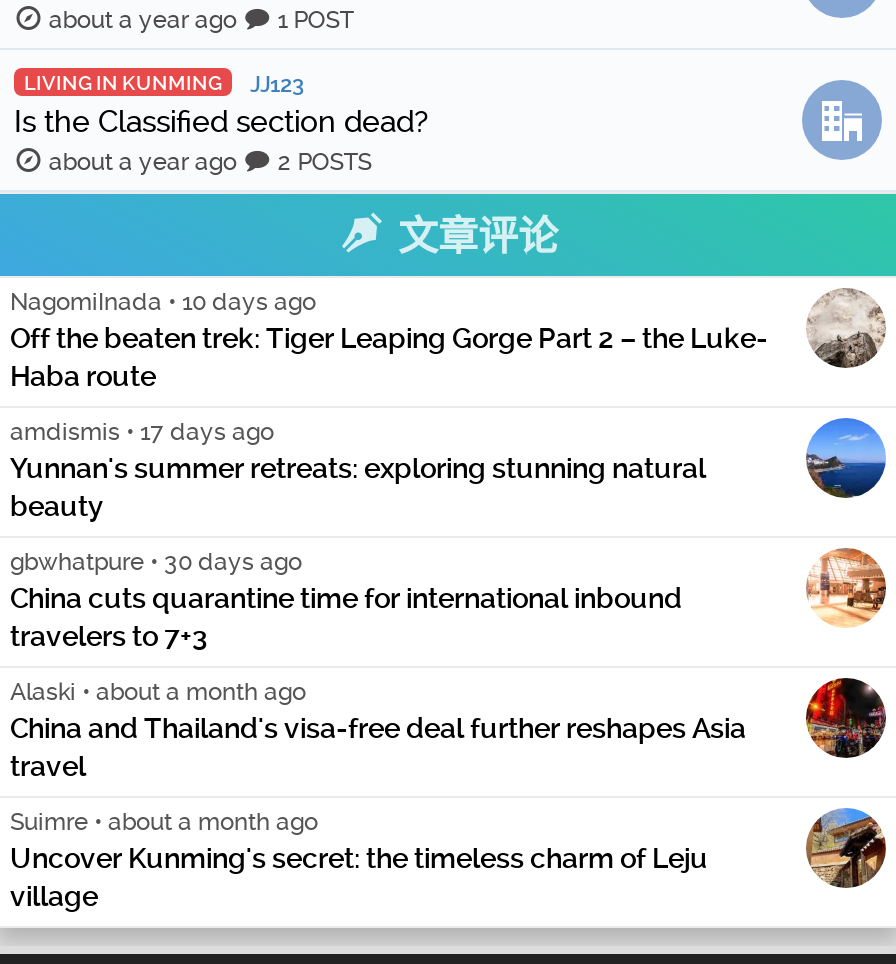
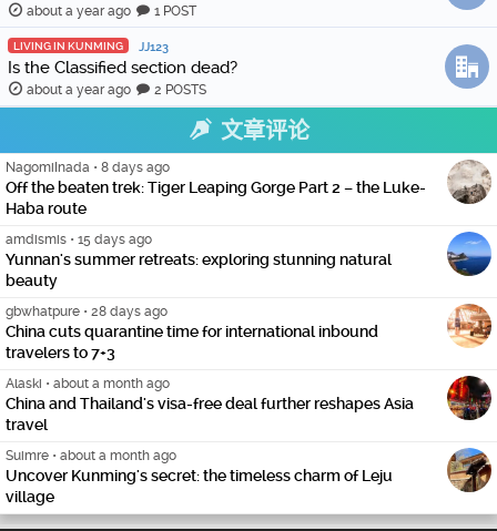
- NagomiInada • 10 days ago
+ NagomiInada • 8 days ago

- amdismis • 17 days ago
+ amdismis • 15 days ago

- gbwhatpure • 30 days ago
+ gbwhatpure • 28 days ago
